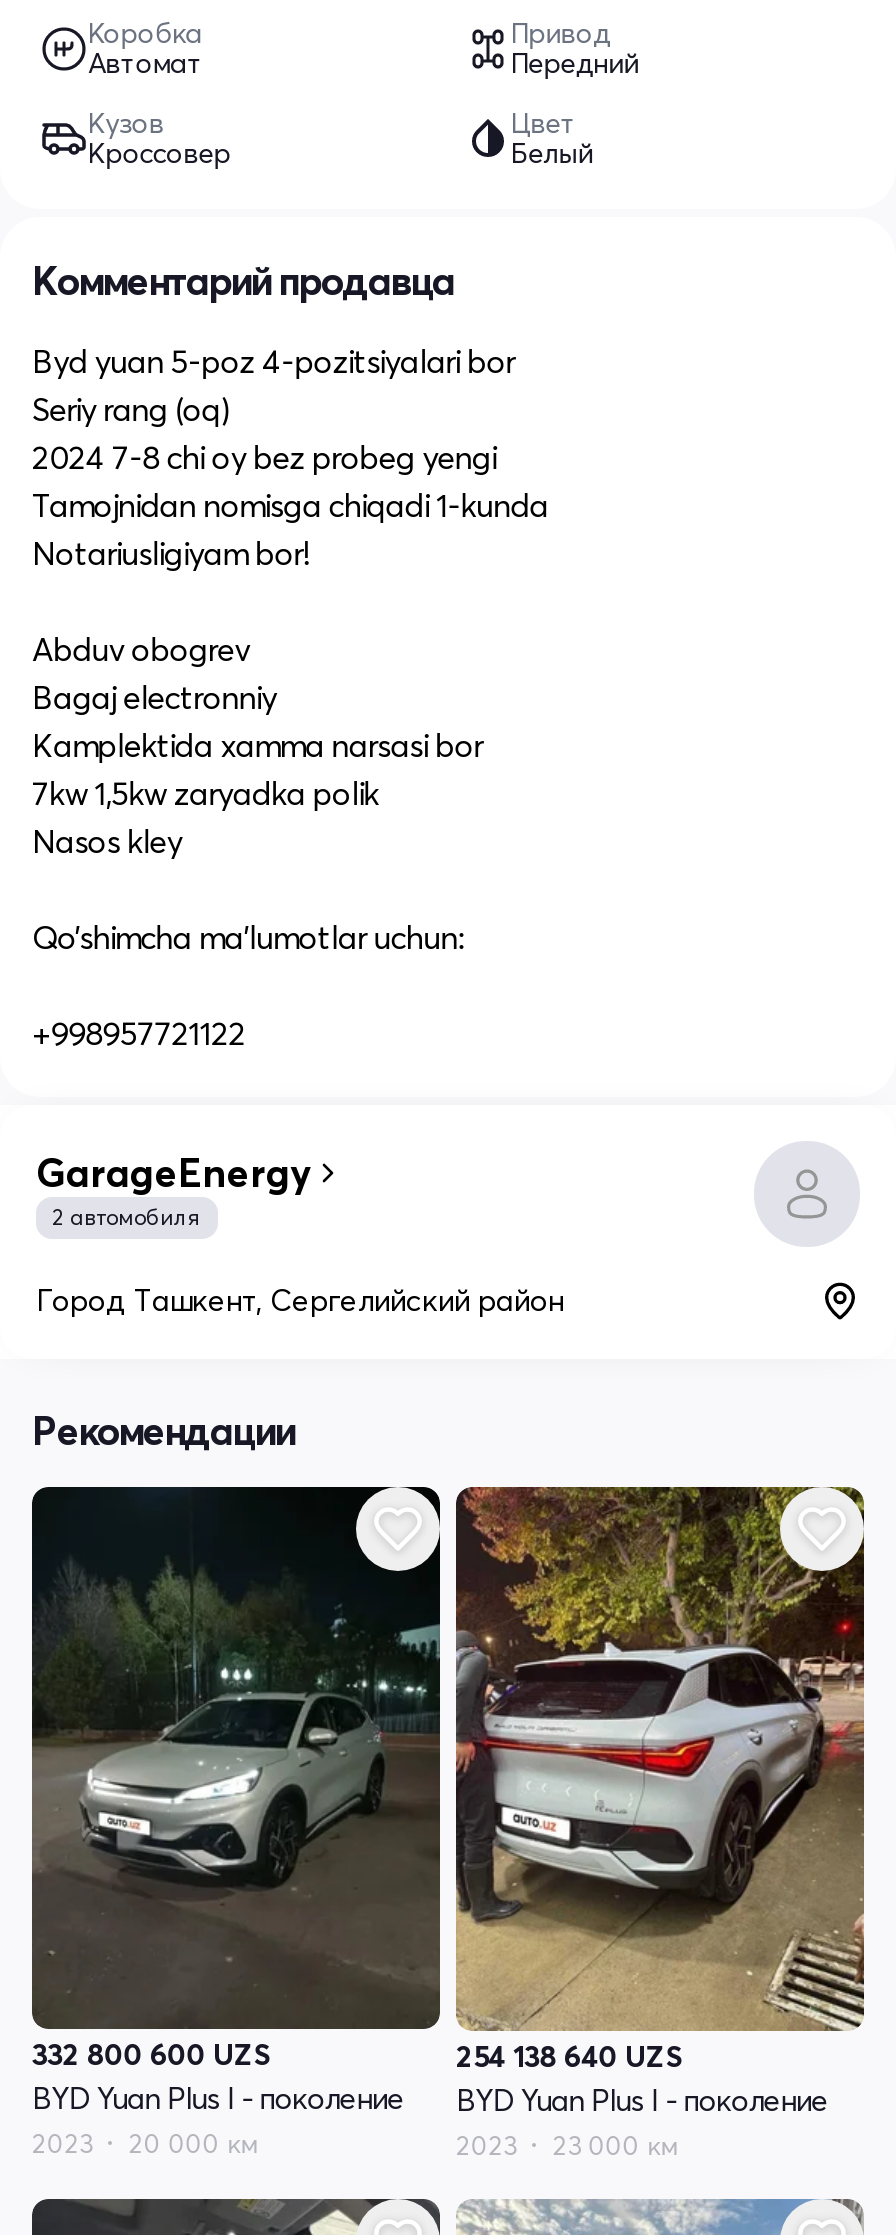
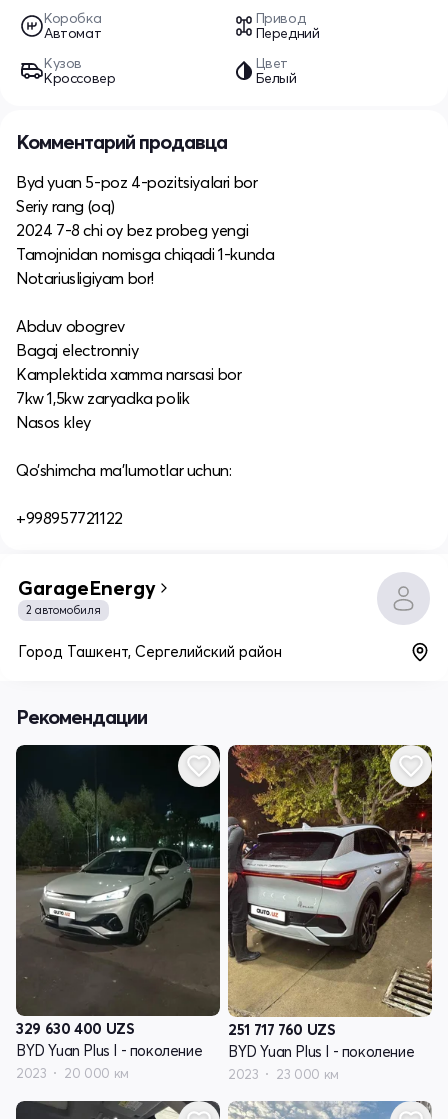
- 332 800 600 UZS
+ 329 630 400 UZS

- 254 138 640 UZS
+ 251 717 760 UZS
